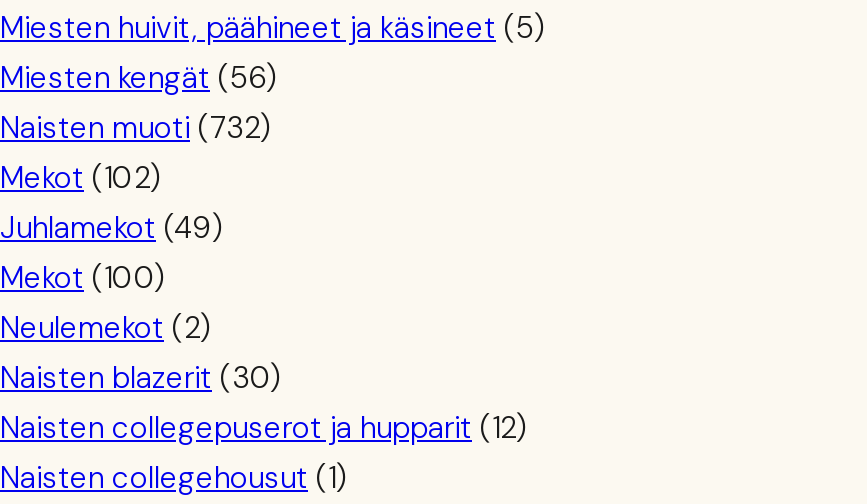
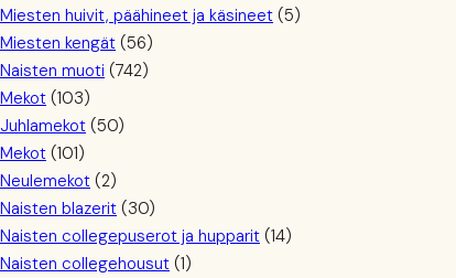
- Naisten muoti (732)
+ Naisten muoti (742)

- Mekot (102)
+ Mekot (103)

- Juhlamekot (49)
+ Juhlamekot (50)

- Mekot (100)
+ Mekot (101)

- Naisten collegepuserot ja hupparit (12)
+ Naisten collegepuserot ja hupparit (14)
